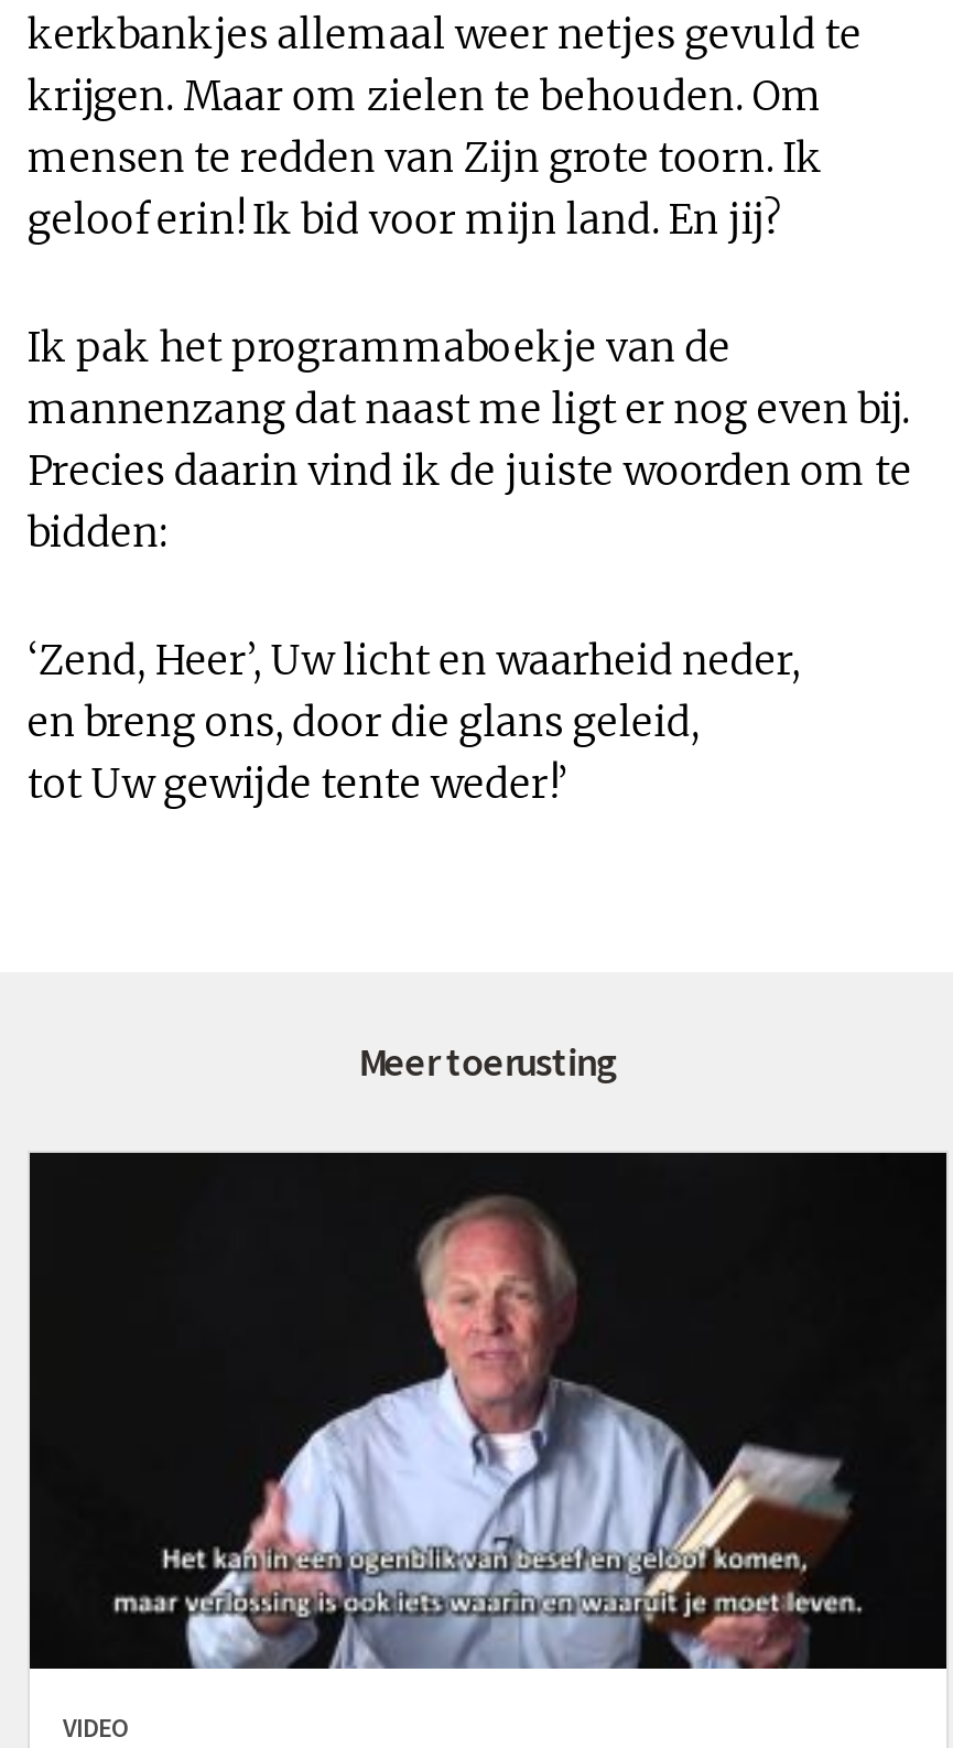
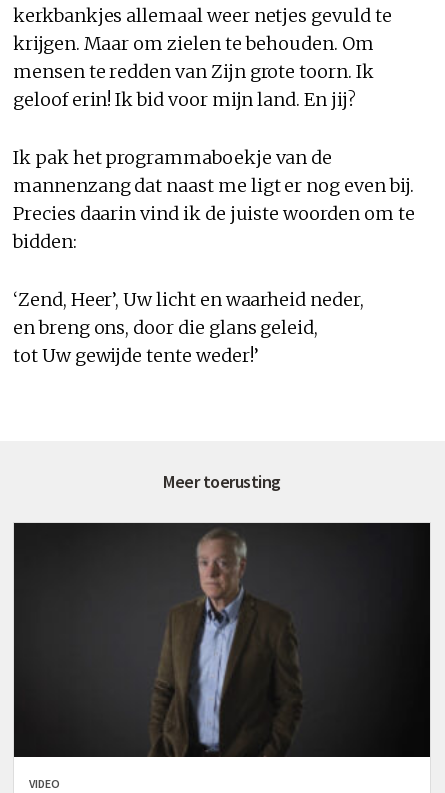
- [image]
+ [image]
